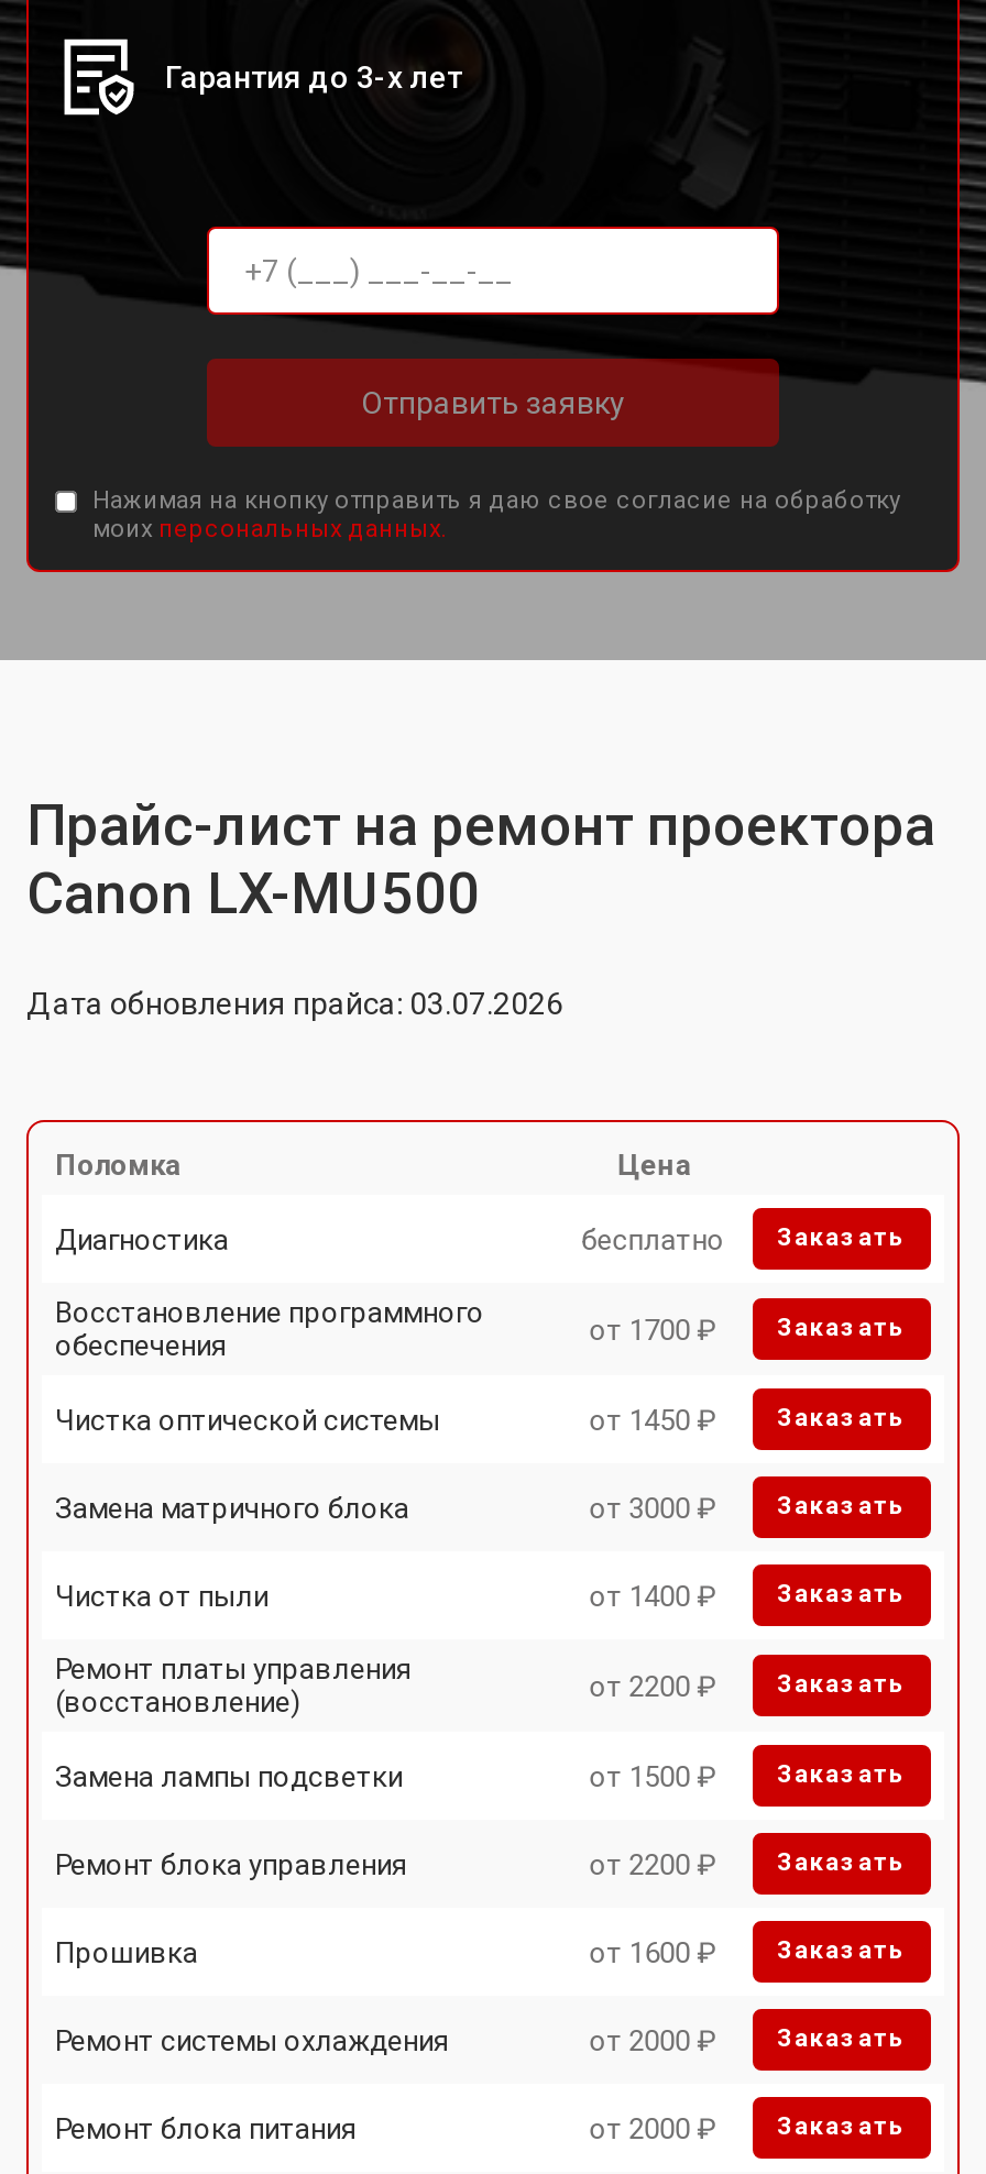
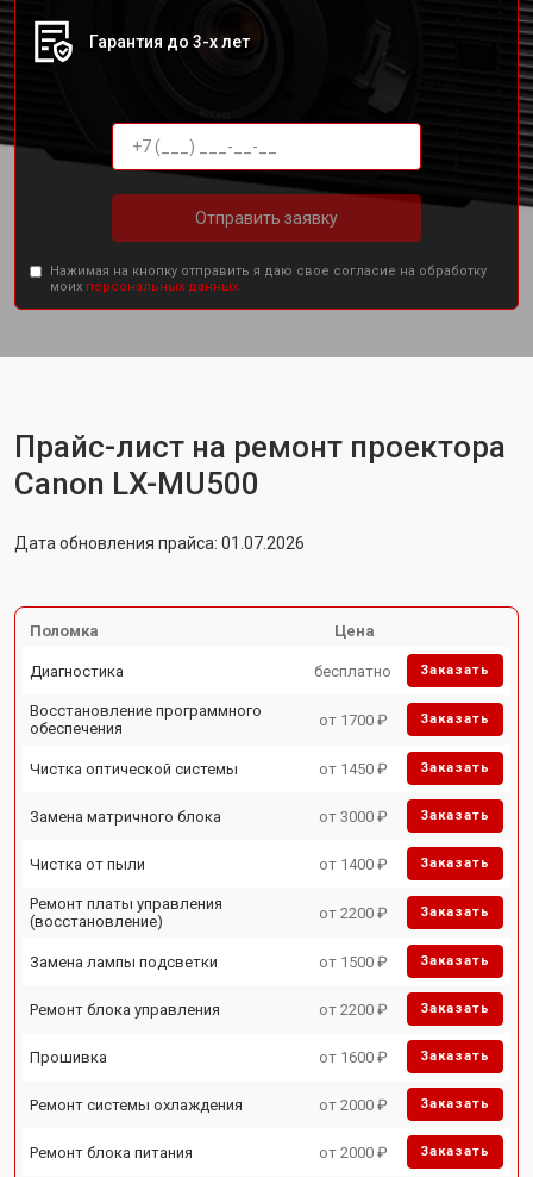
- Дата обновления прайса: 03.07.2026
+ Дата обновления прайса: 01.07.2026
